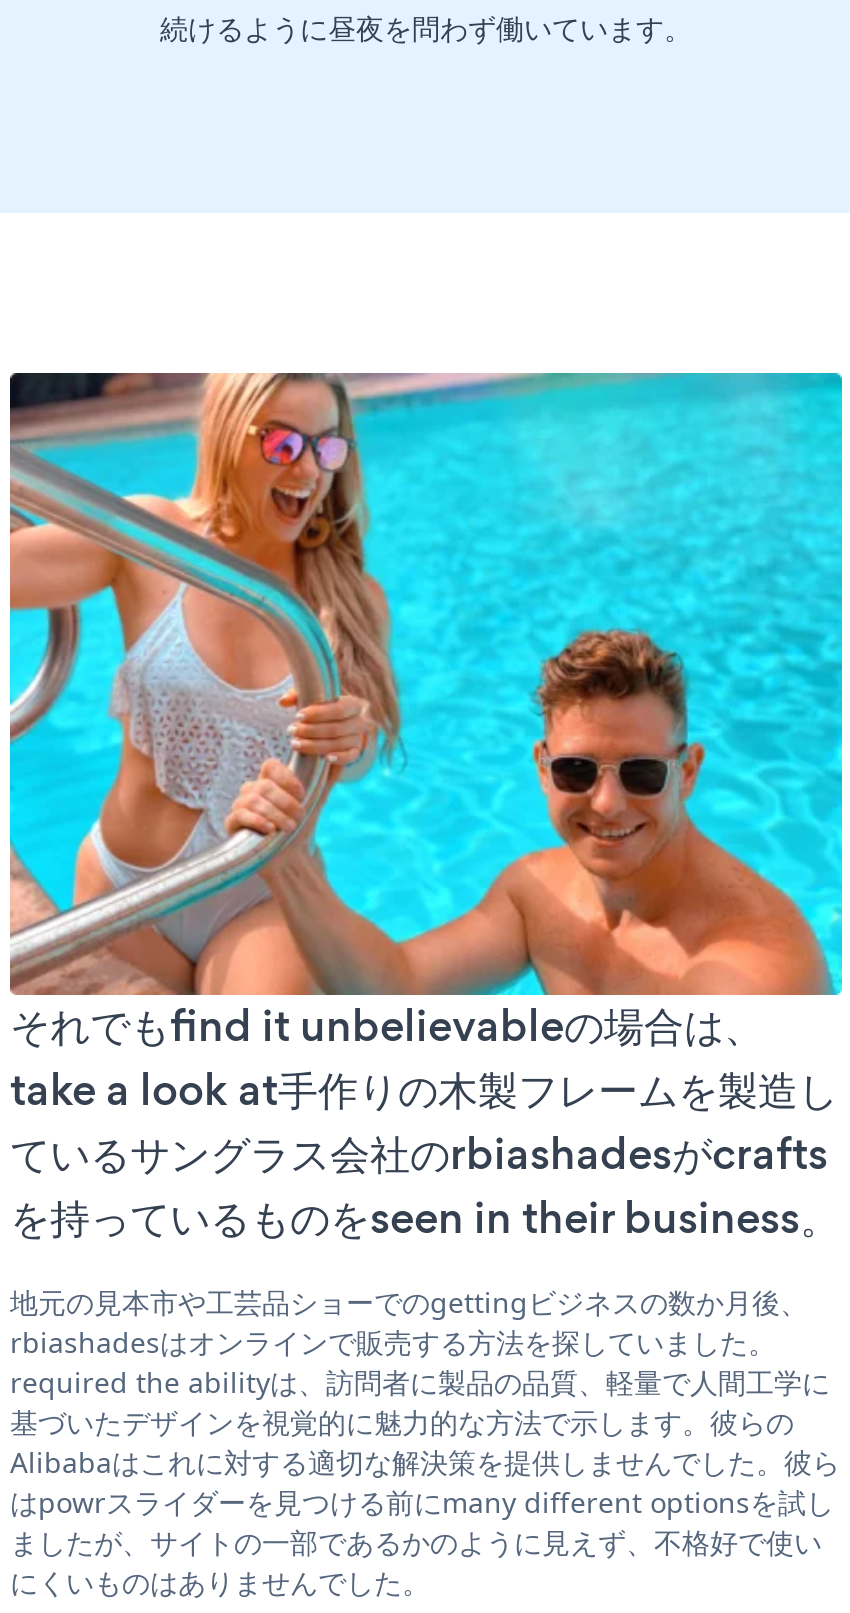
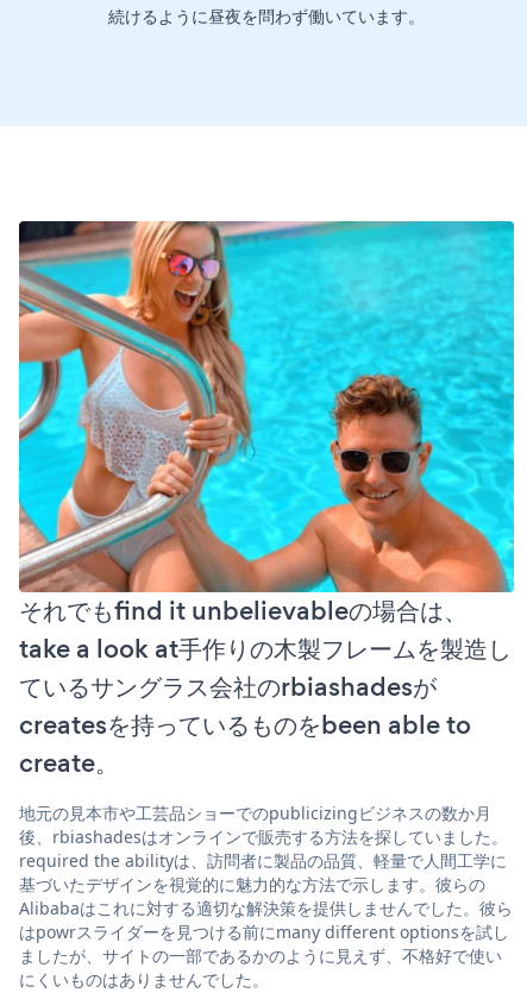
- ているサングラス会社のrbiashadesがcrafts
- を持っているものをseen in their business。
+ ているサングラス会社のrbiashadesが
+ createsを持っているものをbeen able to
+ create。

- 地元の見本市や工芸品ショーでのgettingビジネスの数か月後、
- rbiashadesはオンラインで販売する方法を探していました。
+ 地元の見本市や工芸品ショーでのpublicizingビジネスの数か月
+ 後、rbiashadesはオンラインで販売する方法を探していました。
